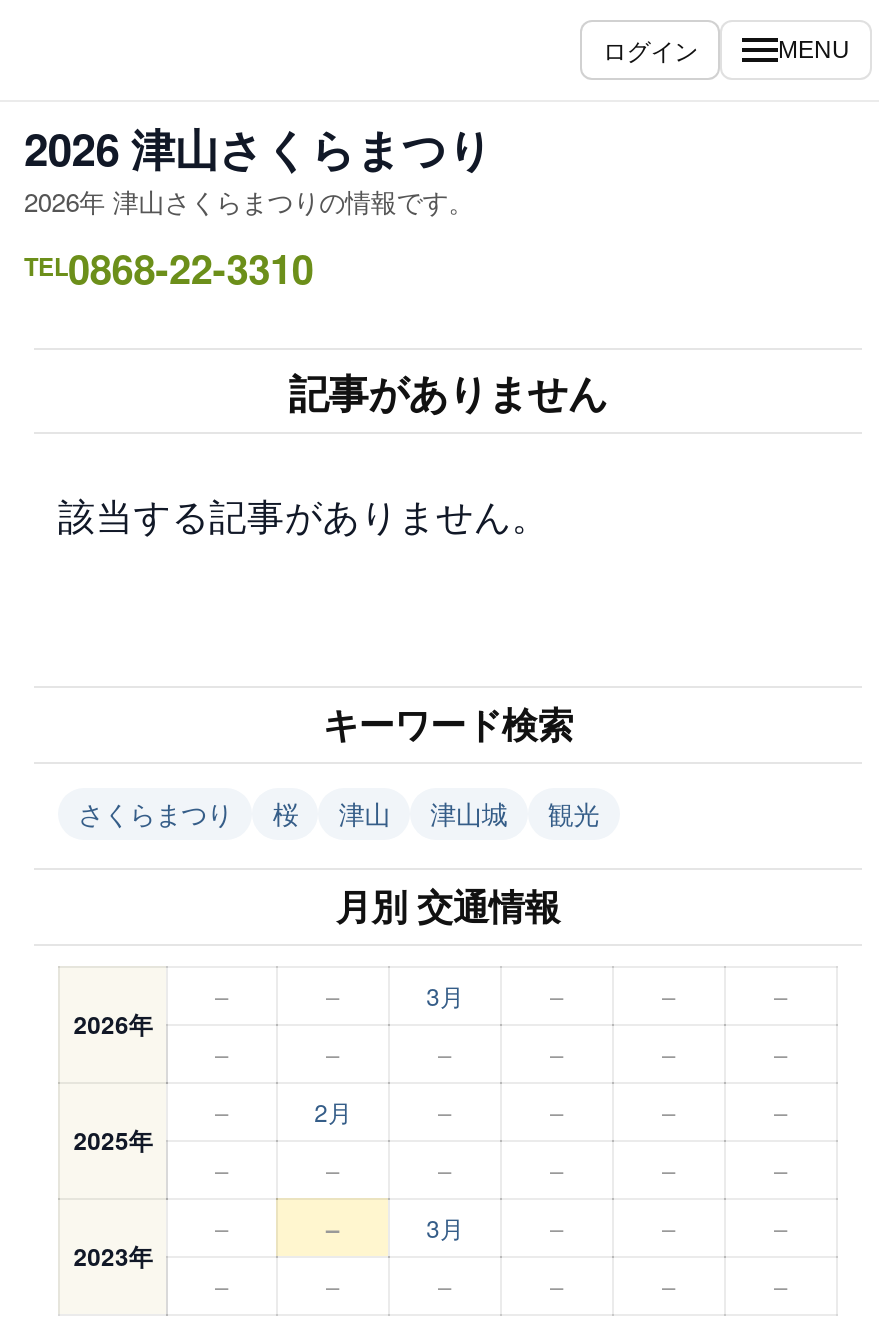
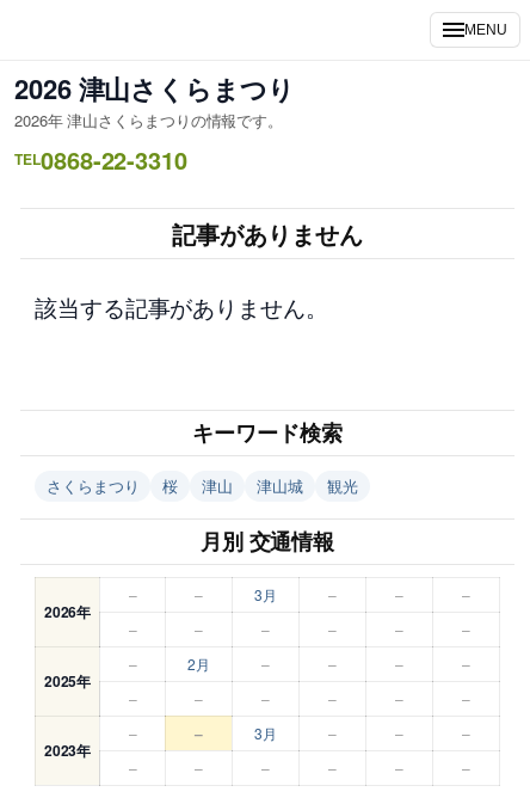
- ログイン
